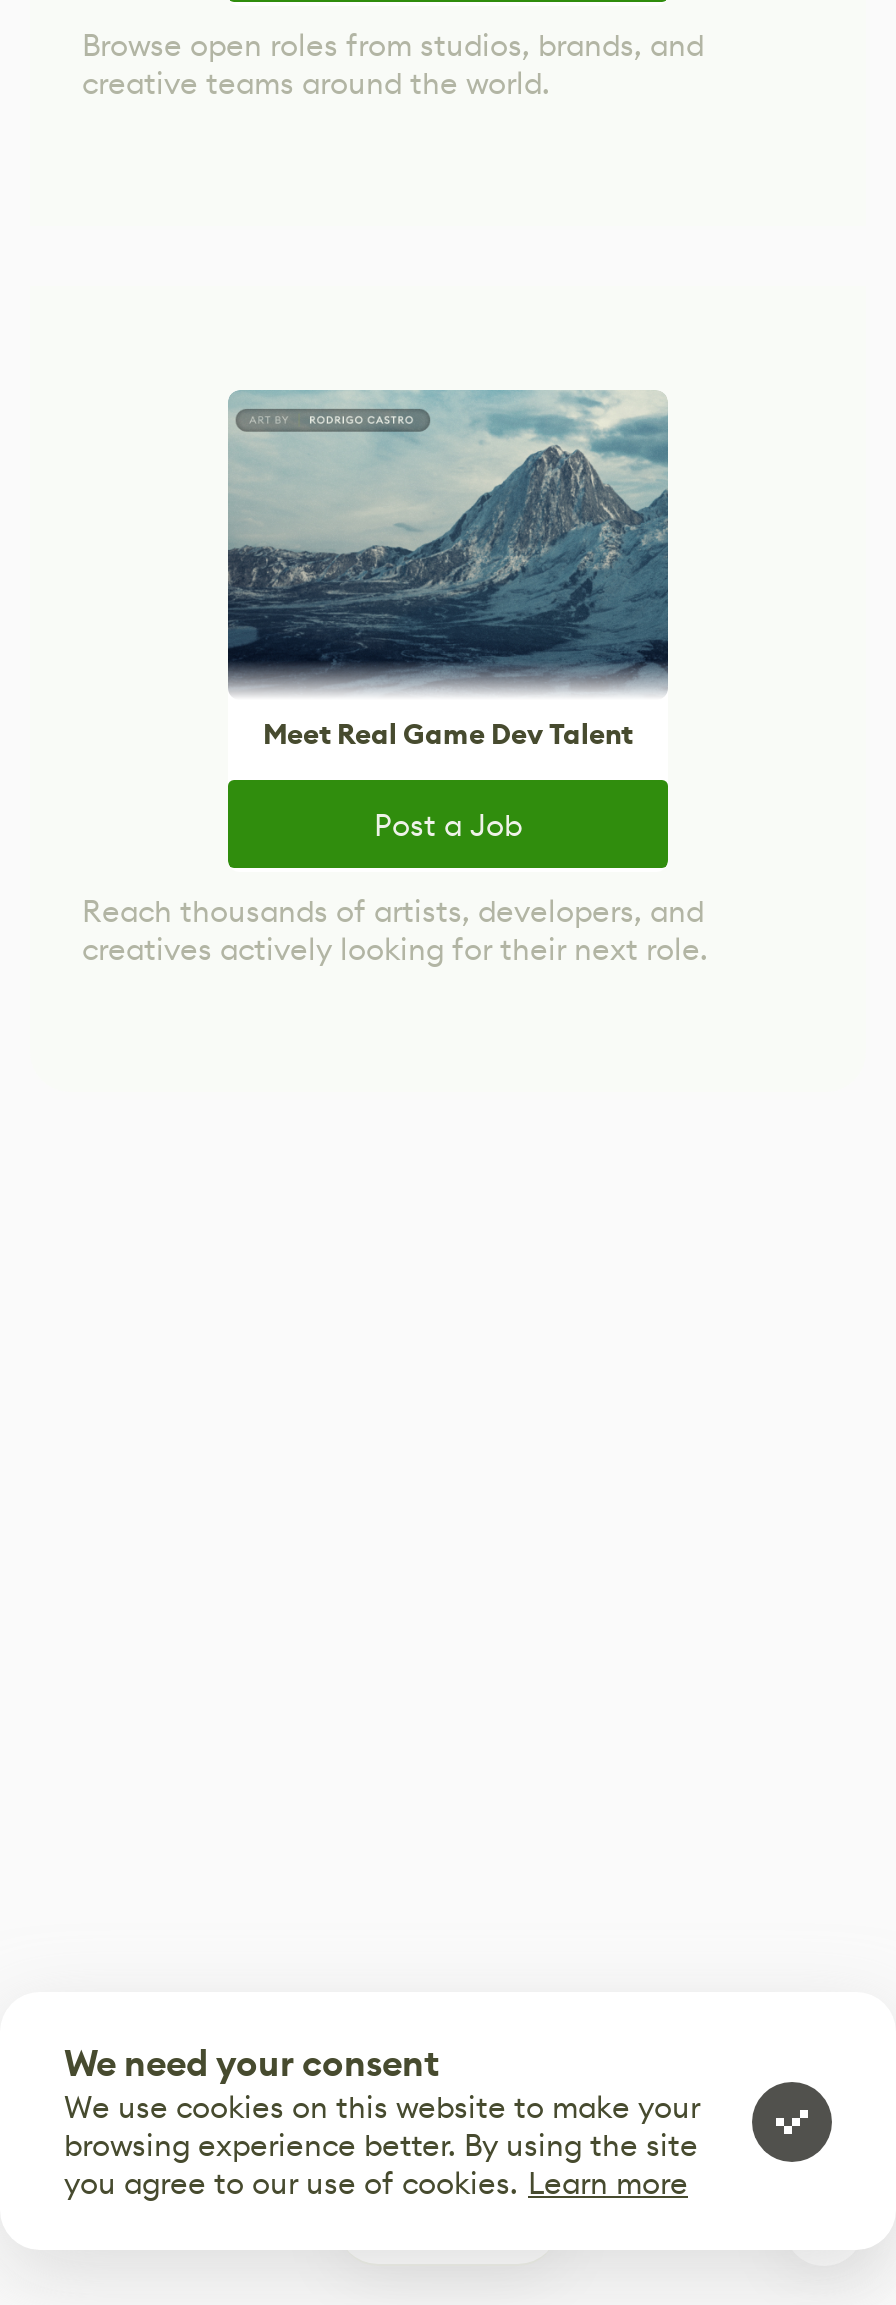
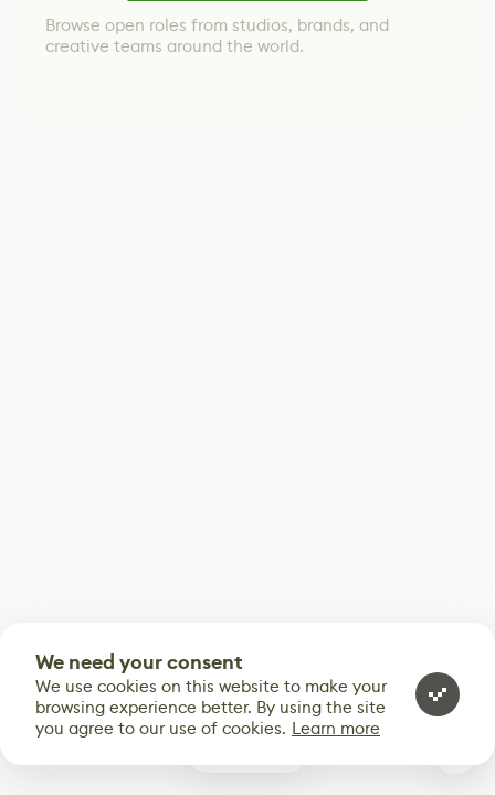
- [image]
- Meet Real Game Dev Talent
- Post a Job
- Reach thousands of artists, developers, and
- creatives actively looking for their next role.
